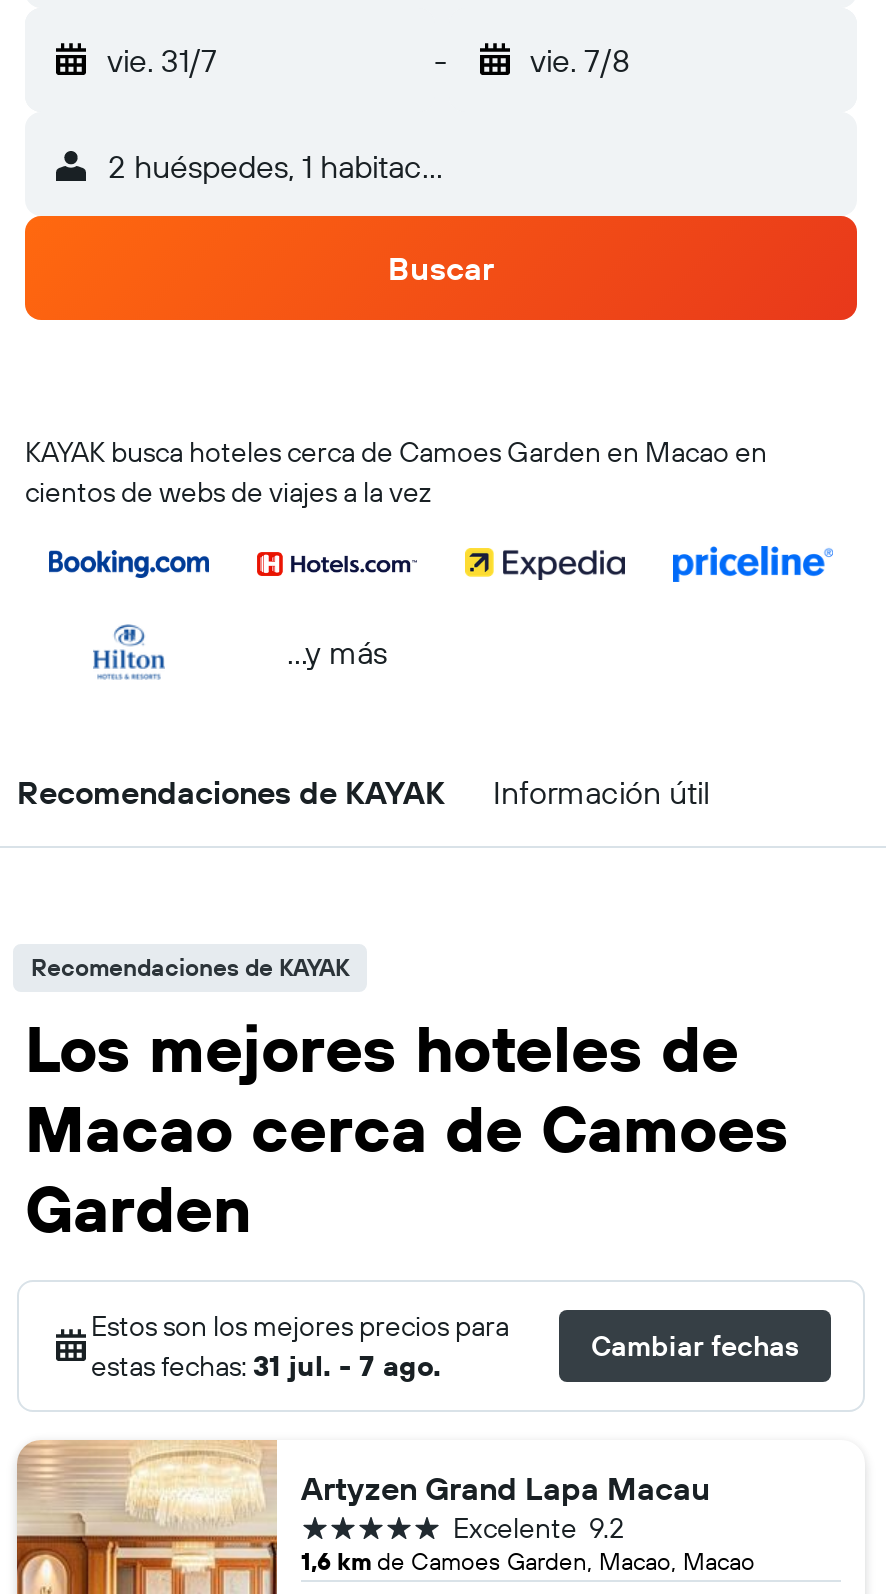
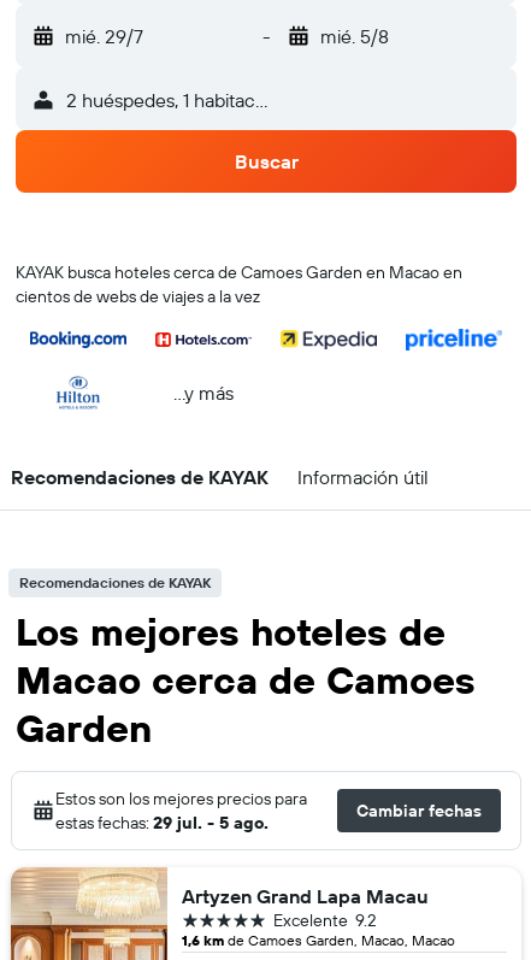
- vie. 31/7
+ mié. 29/7

- vie. 7/8
+ mié. 5/8

- estas fechas: 31 jul. - 7 ago.
+ estas fechas: 29 jul. - 5 ago.
